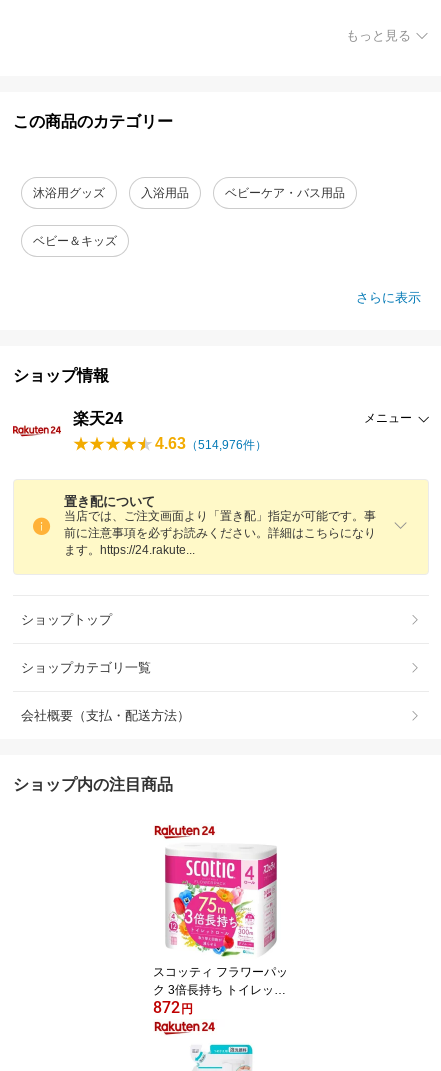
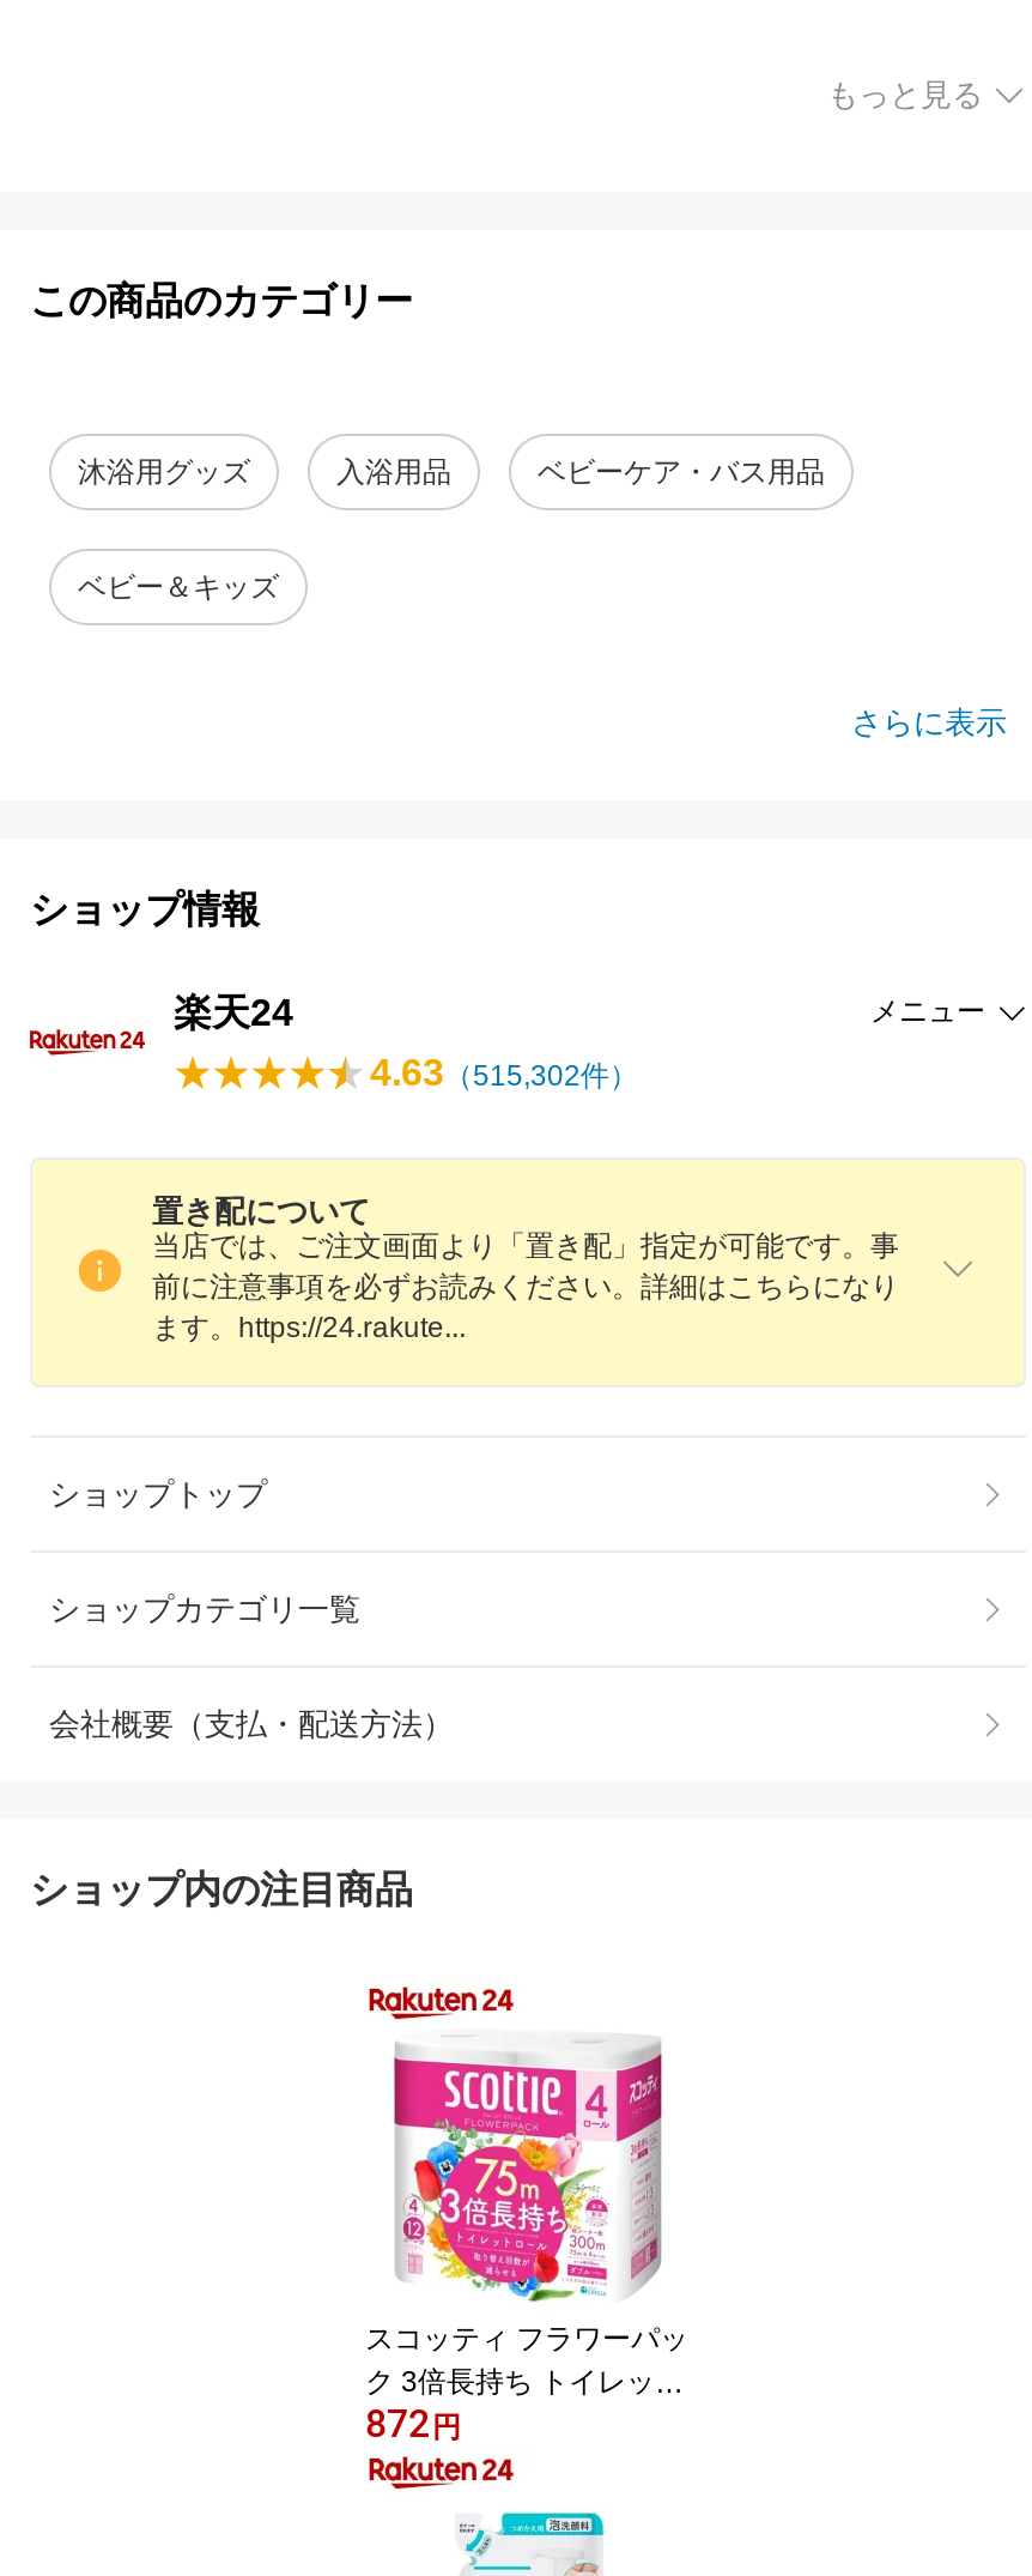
- 4.63（514,976件）
+ 4.63（515,302件）
